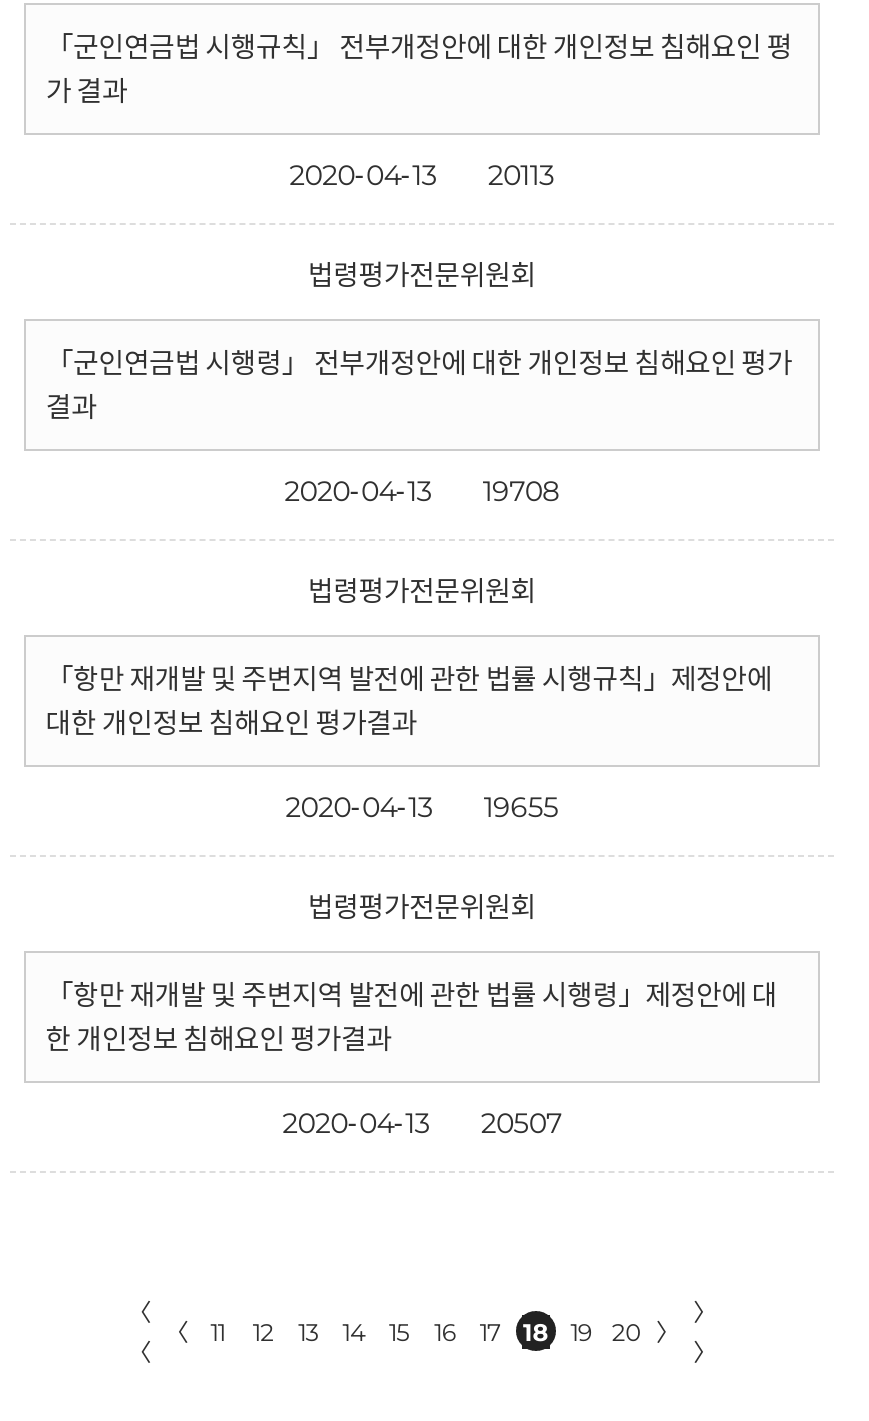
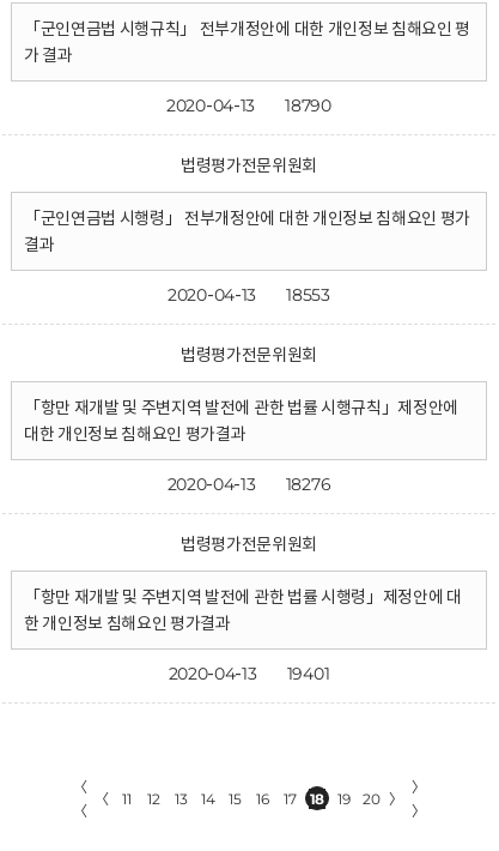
- 2020-04-13 20113
+ 2020-04-13 18790

- 2020-04-13 19708
+ 2020-04-13 18553

- 2020-04-13 19655
+ 2020-04-13 18276

- 2020-04-13 20507
+ 2020-04-13 19401
